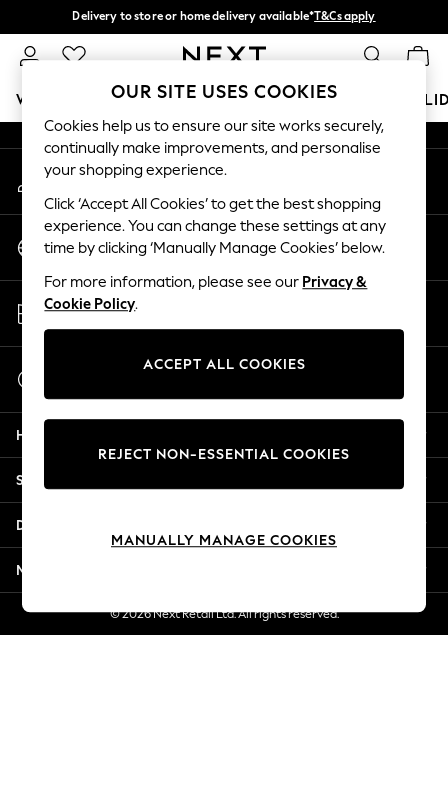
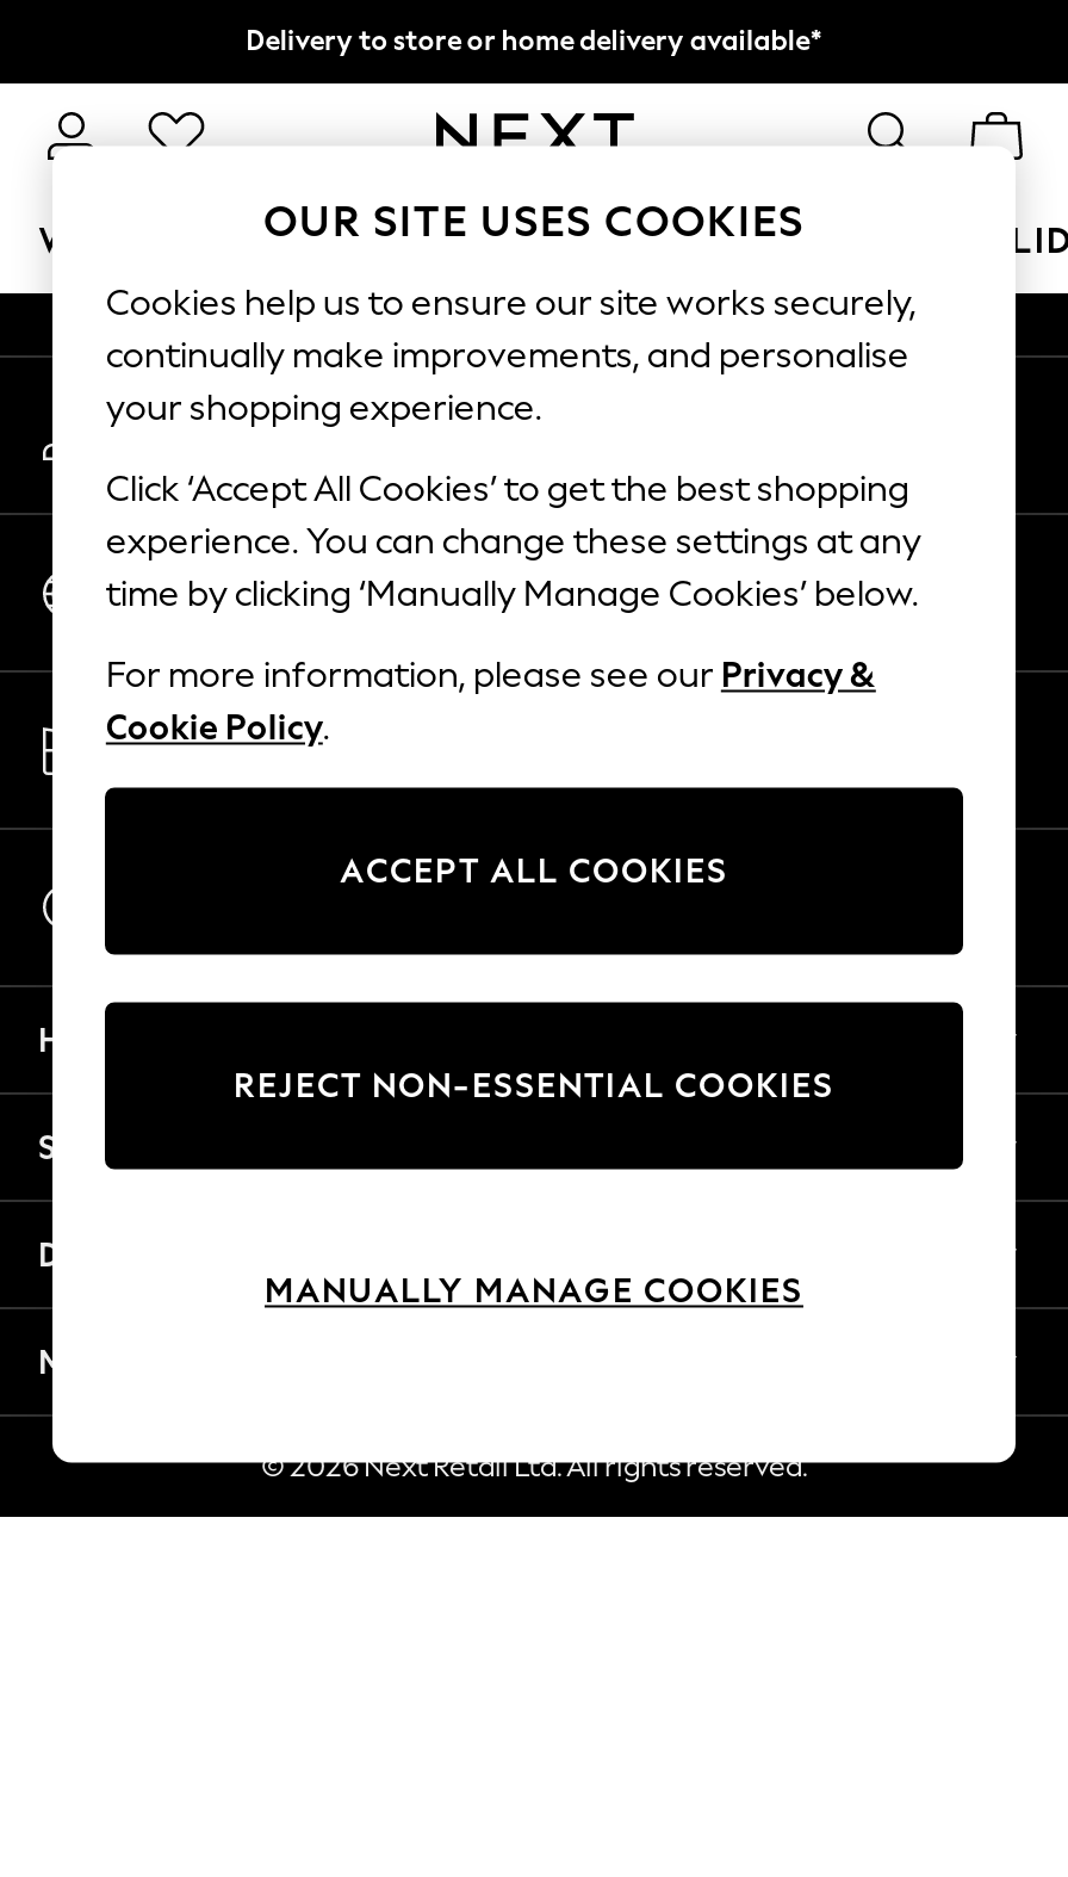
- Delivery to store or home delivery available*T&Cs apply
+ Delivery to store or home delivery available*
